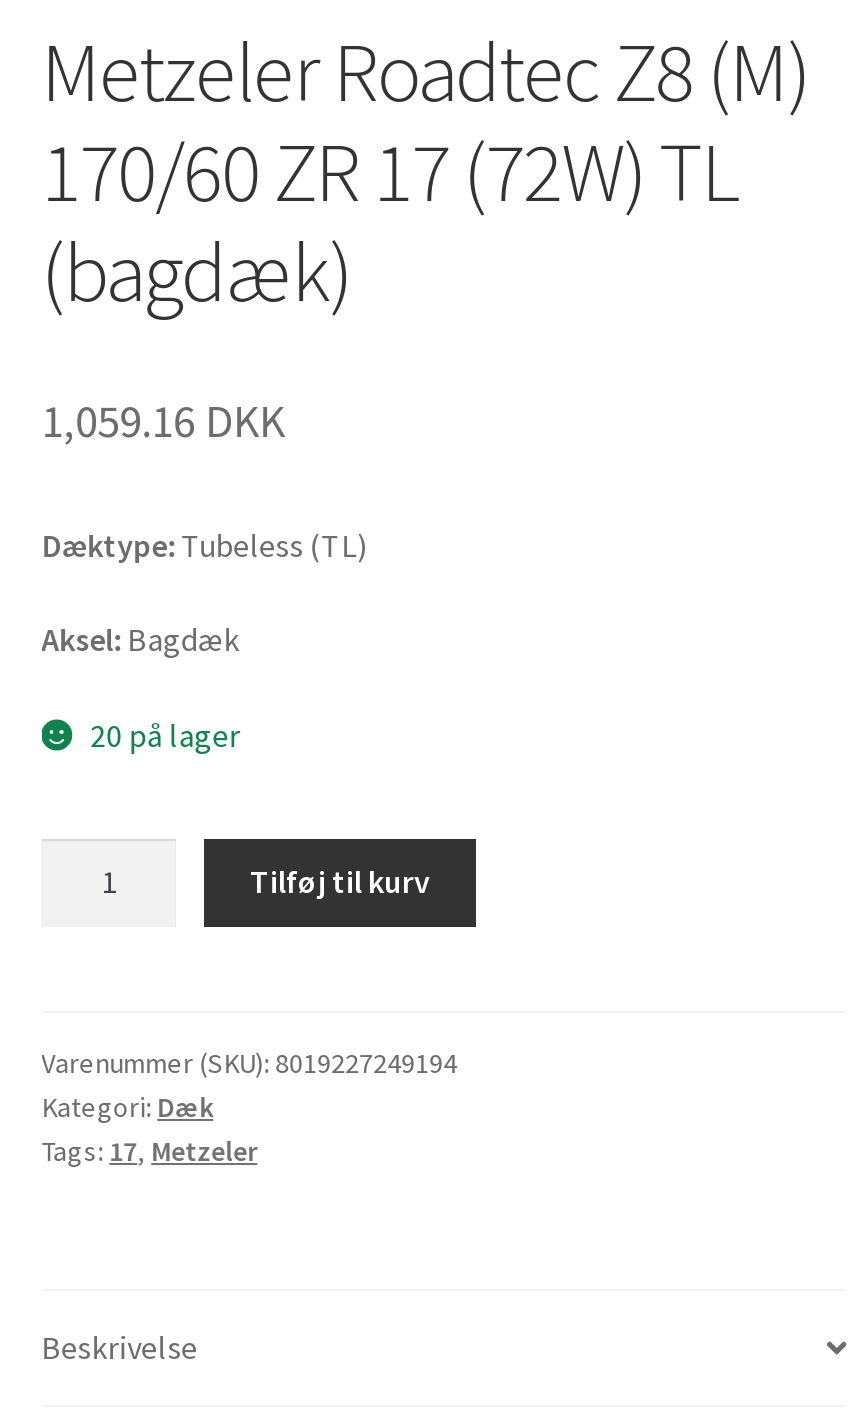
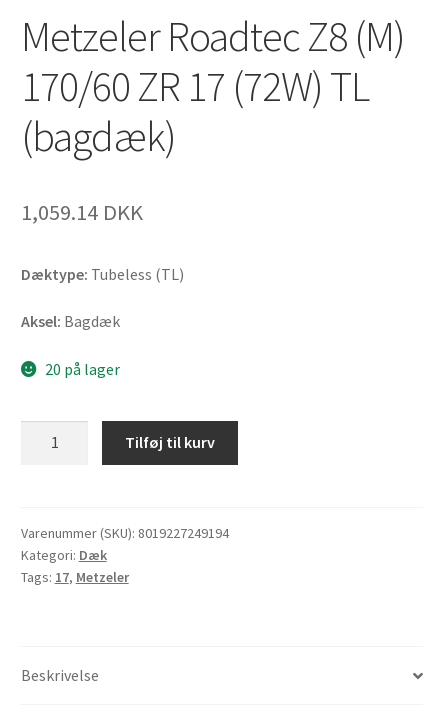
- 1,059.16 DKK
+ 1,059.14 DKK
